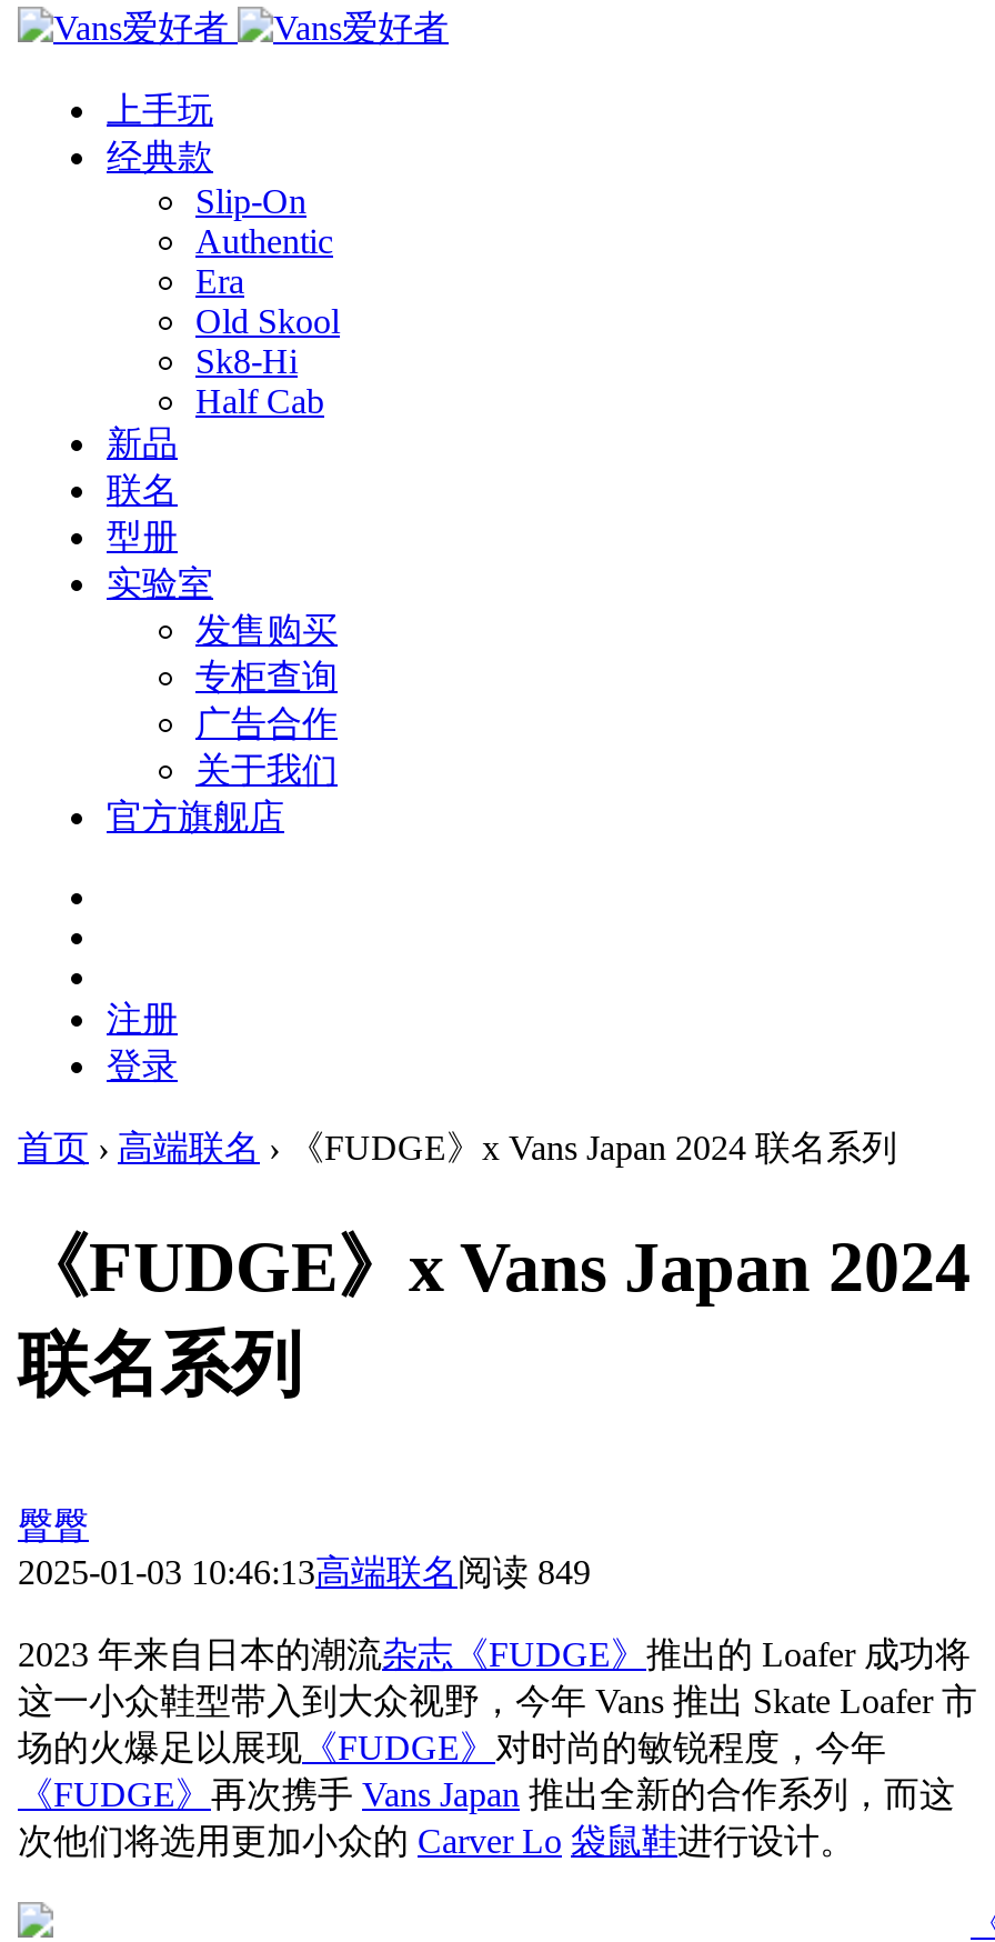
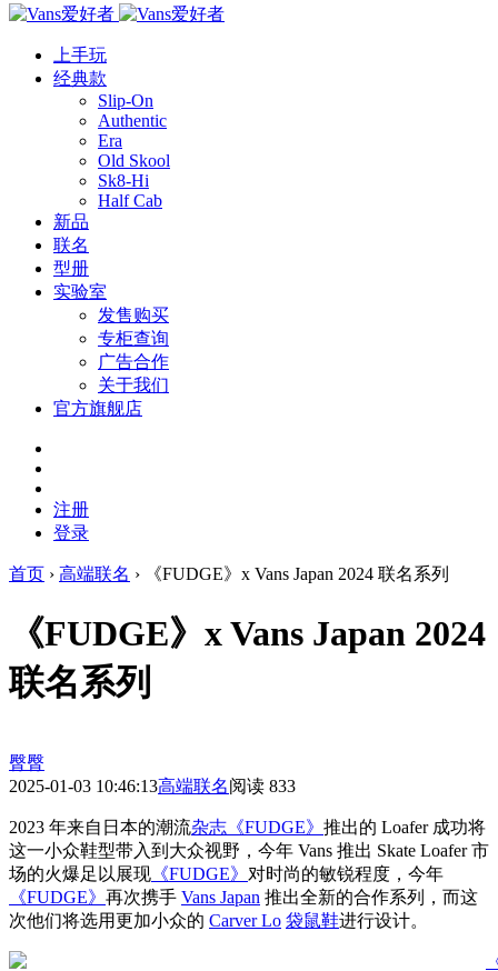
- 2025-01-03 10:46:13高端联名阅读 849
+ 2025-01-03 10:46:13高端联名阅读 833
